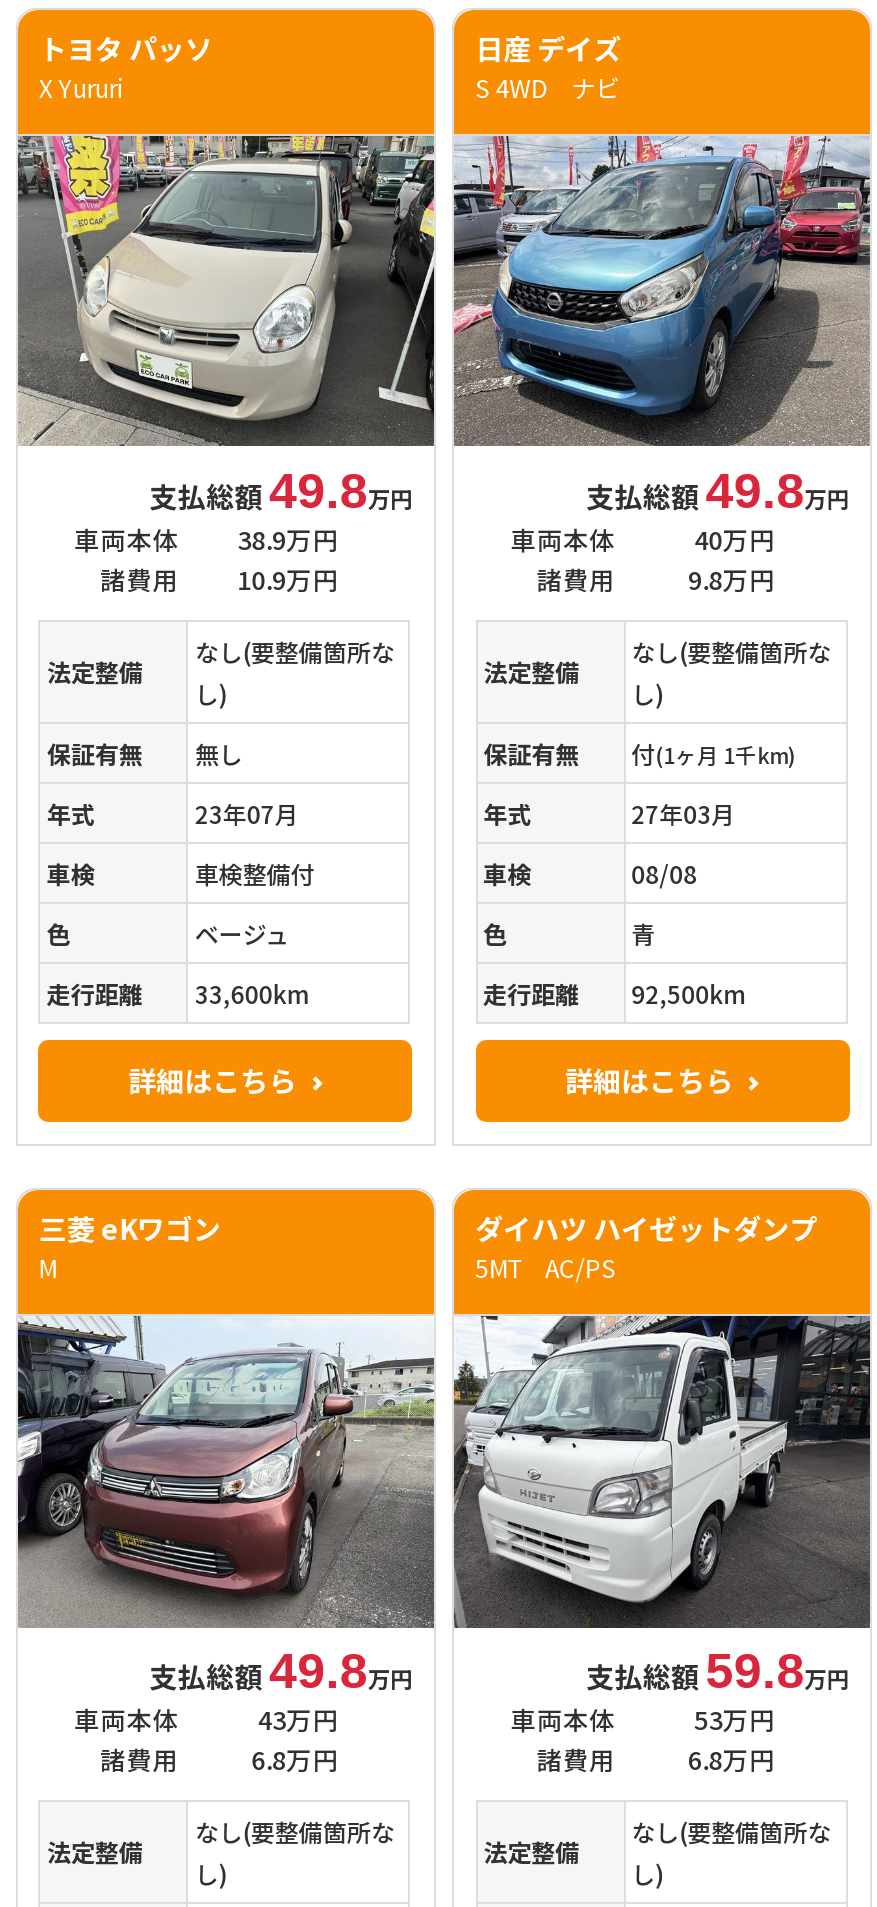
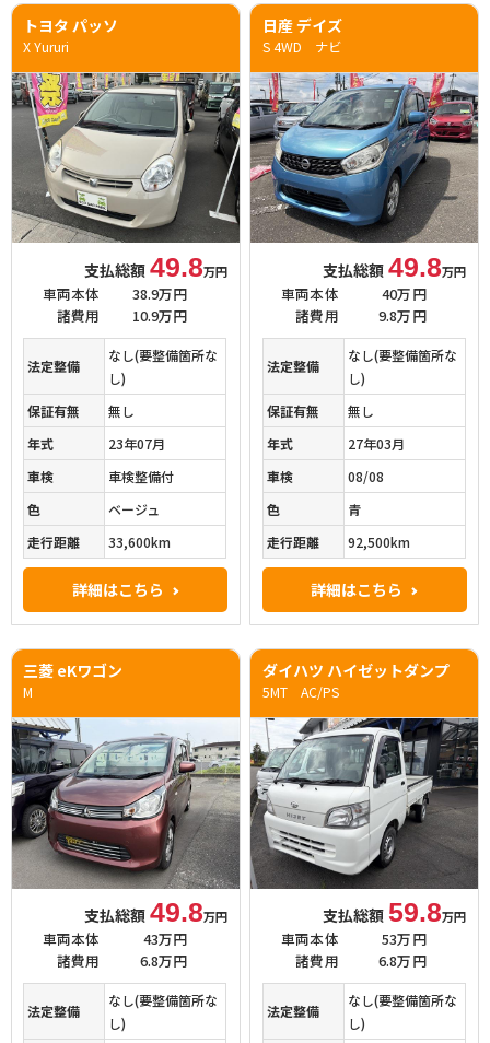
- 付(1ヶ月 1千km)
+ 無し
